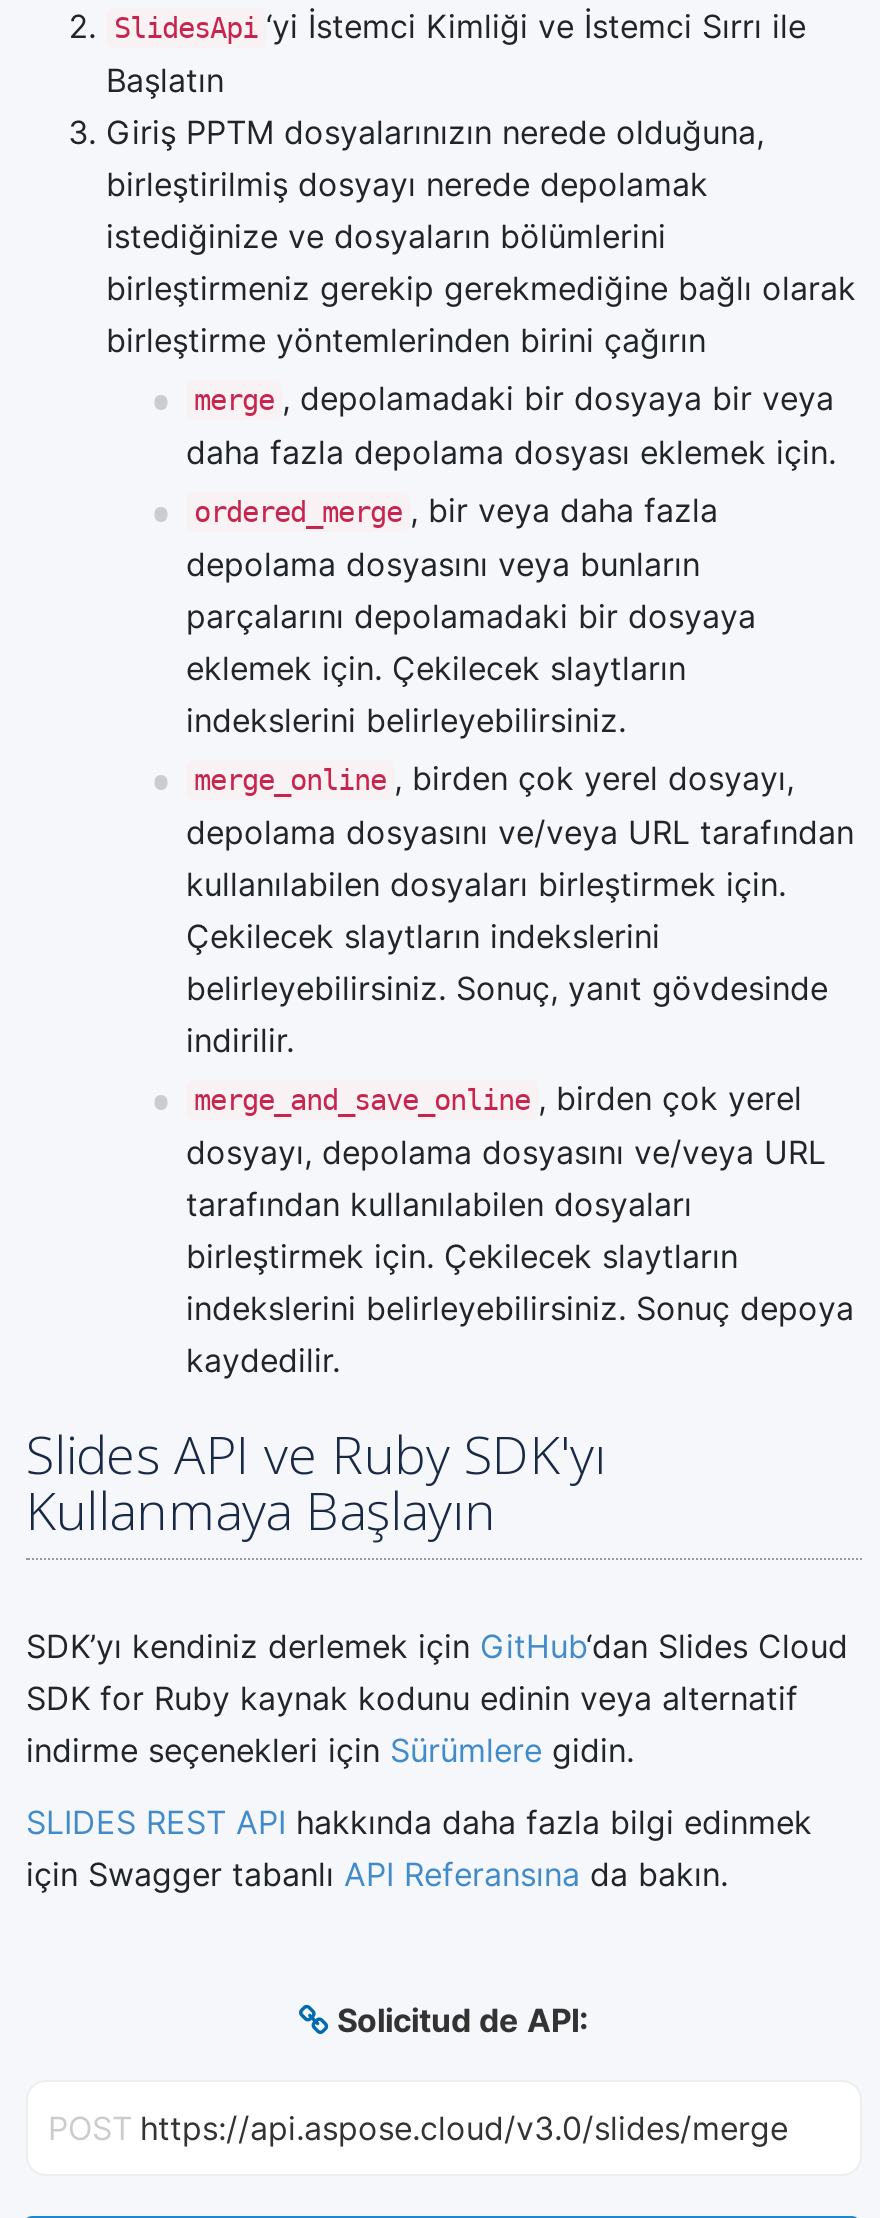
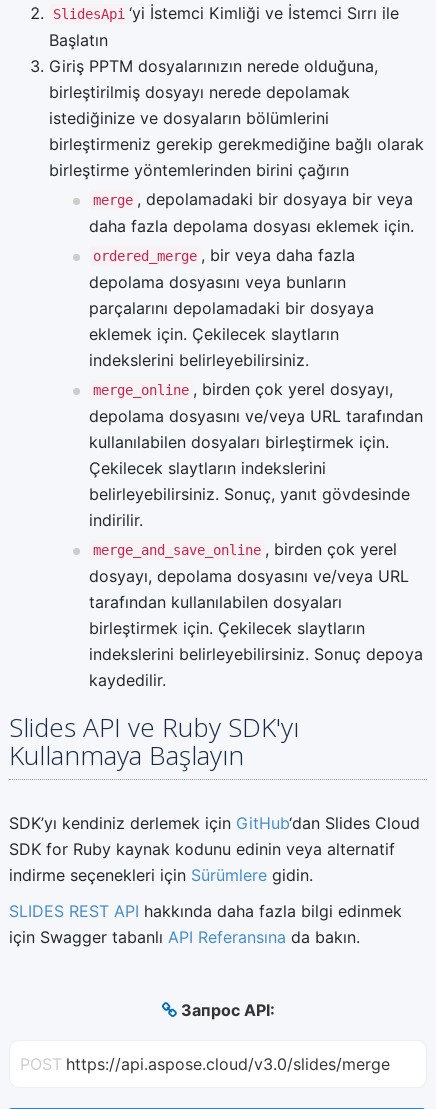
- Solicitud de API:
+ Запрос API:
